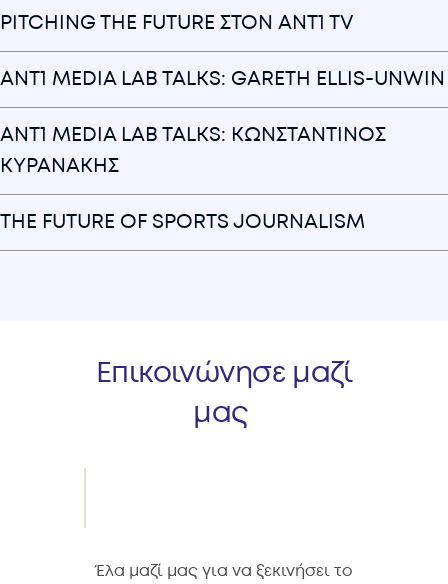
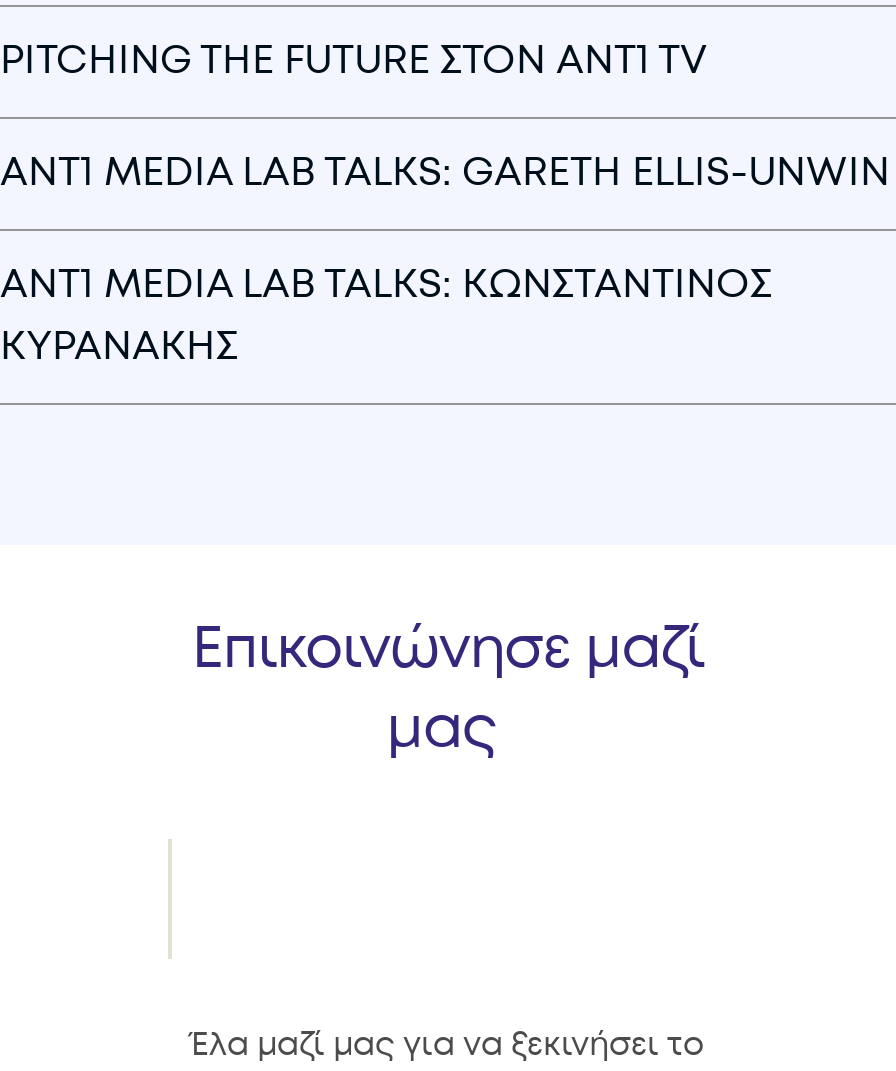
- THE FUTURE OF SPORTS JOURNALISM
